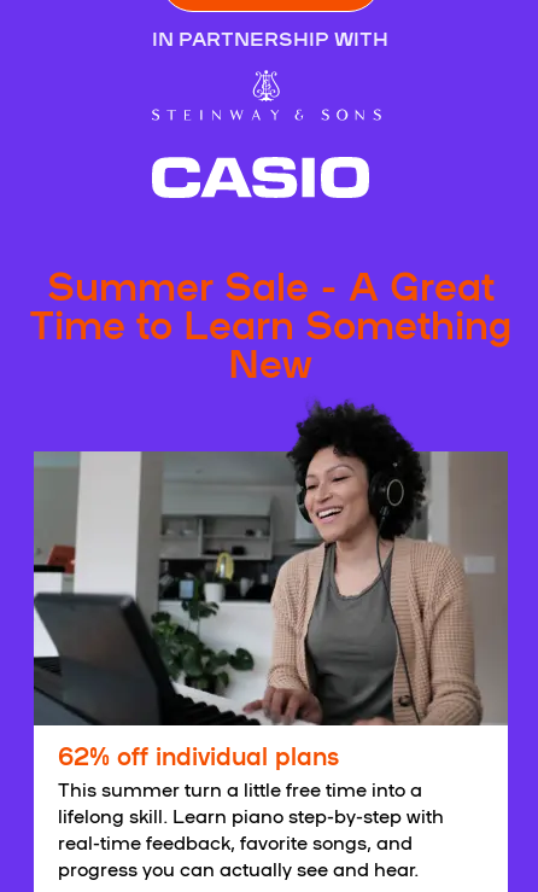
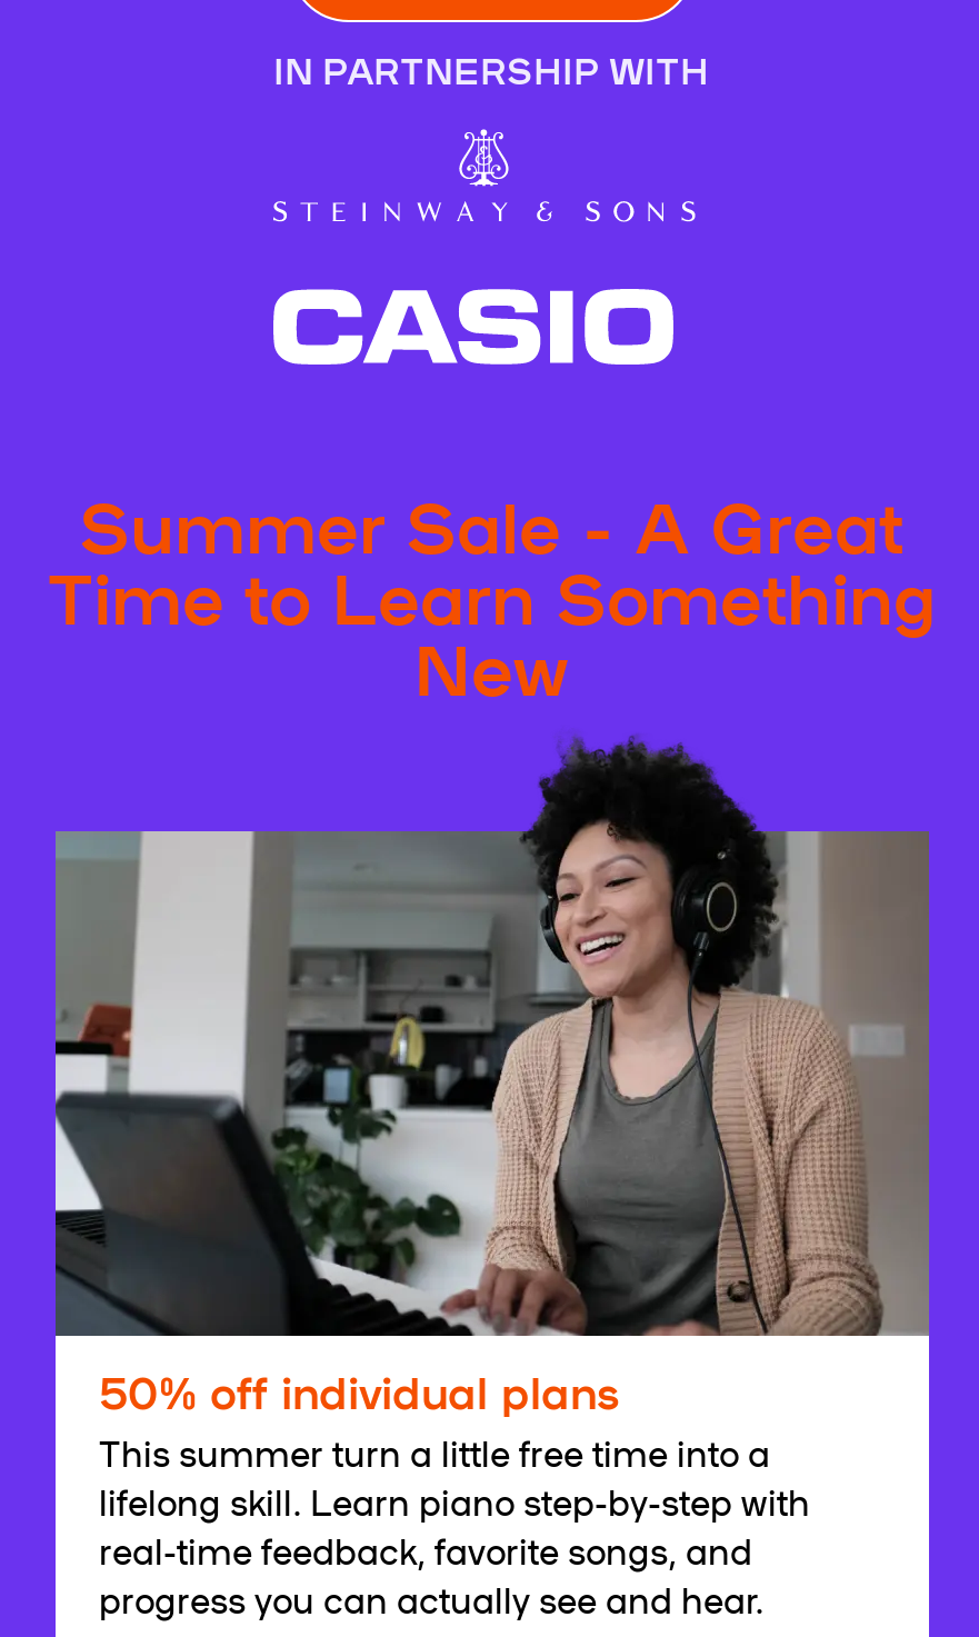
- 62% off individual plans
+ 50% off individual plans
